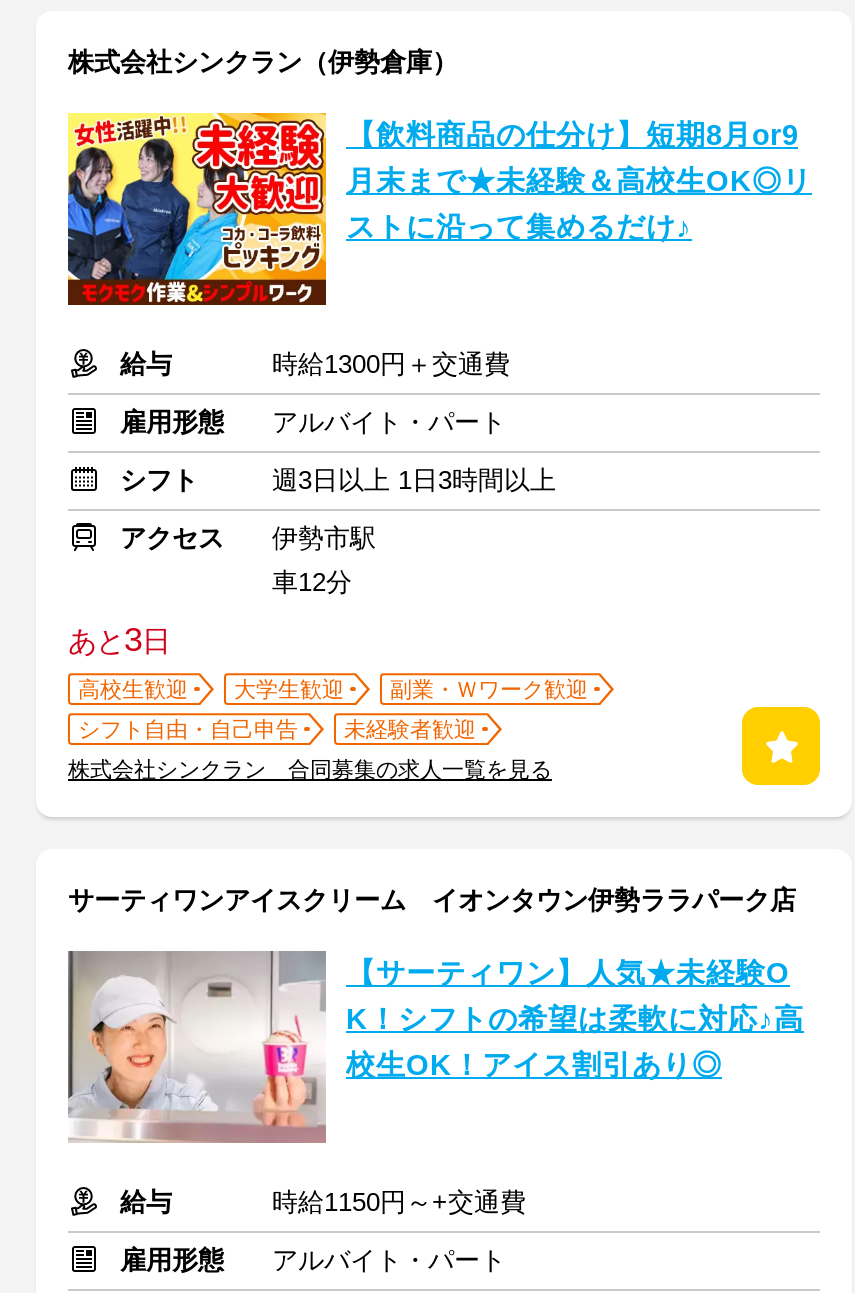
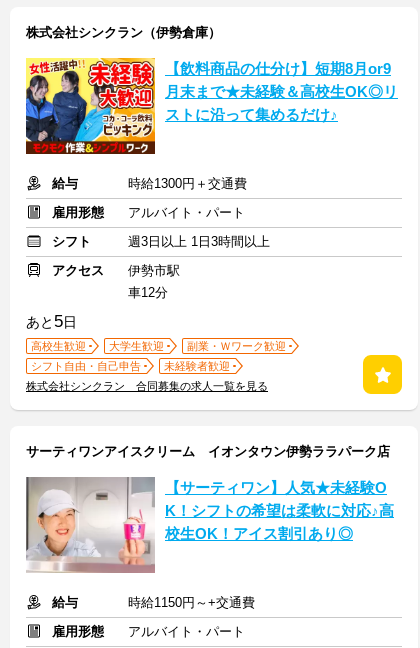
- あと3日
+ あと5日
